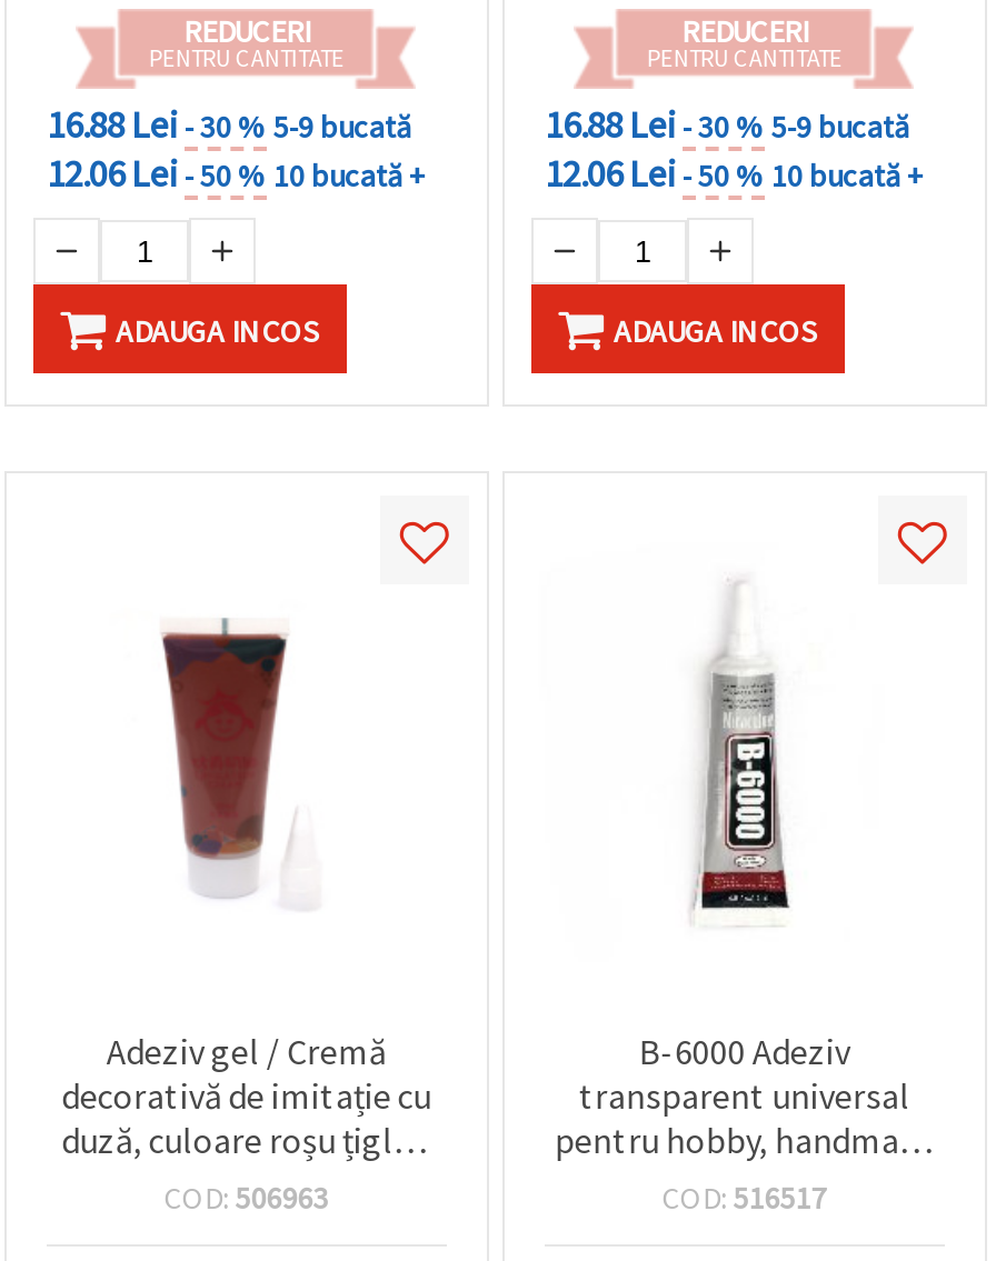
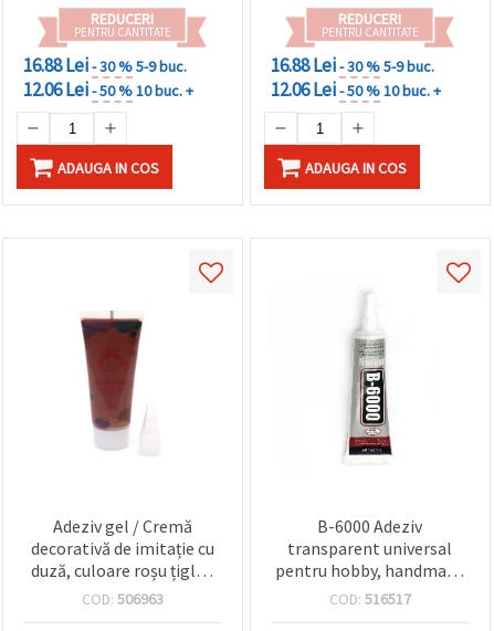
- 16.88 Lei - 30 % 5-9 bucată
+ 16.88 Lei - 30 % 5-9 buc.

- 16.88 Lei - 30 % 5-9 bucată
+ 16.88 Lei - 30 % 5-9 buc.

- 12.06 Lei - 50 % 10 bucată +
+ 12.06 Lei - 50 % 10 buc. +

- 12.06 Lei - 50 % 10 bucată +
+ 12.06 Lei - 50 % 10 buc. +
